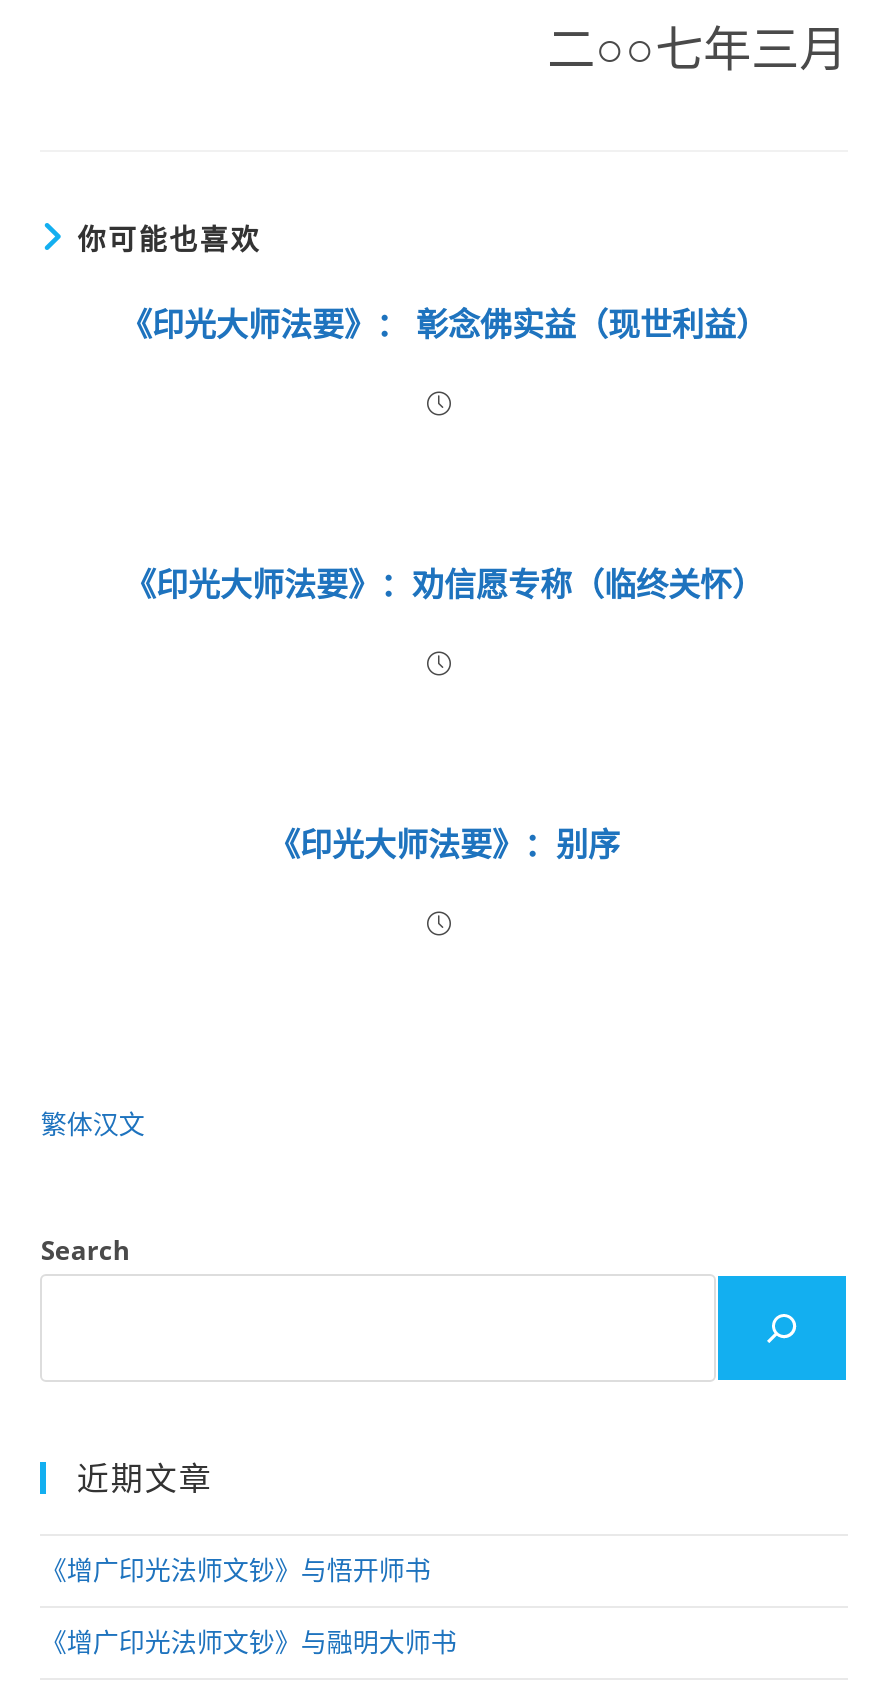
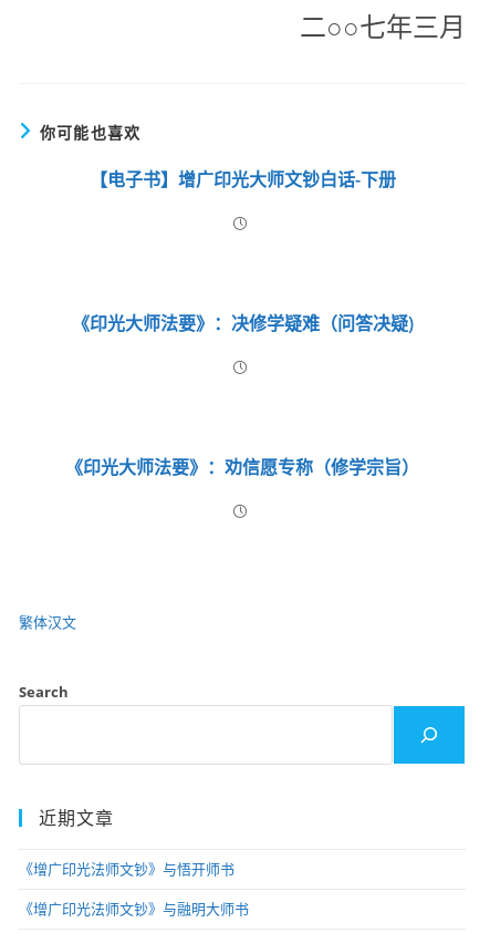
- 《印光大师法要》： 彰念佛实益（现世利益）
+ 【电子书】增广印光大师文钞白话-下册

- 《印光大师法要》：劝信愿专称（临终关怀）
+ 《印光大师法要》：决修学疑难（问答决疑)

- 《印光大师法要》：别序
+ 《印光大师法要》：劝信愿专称（修学宗旨）
